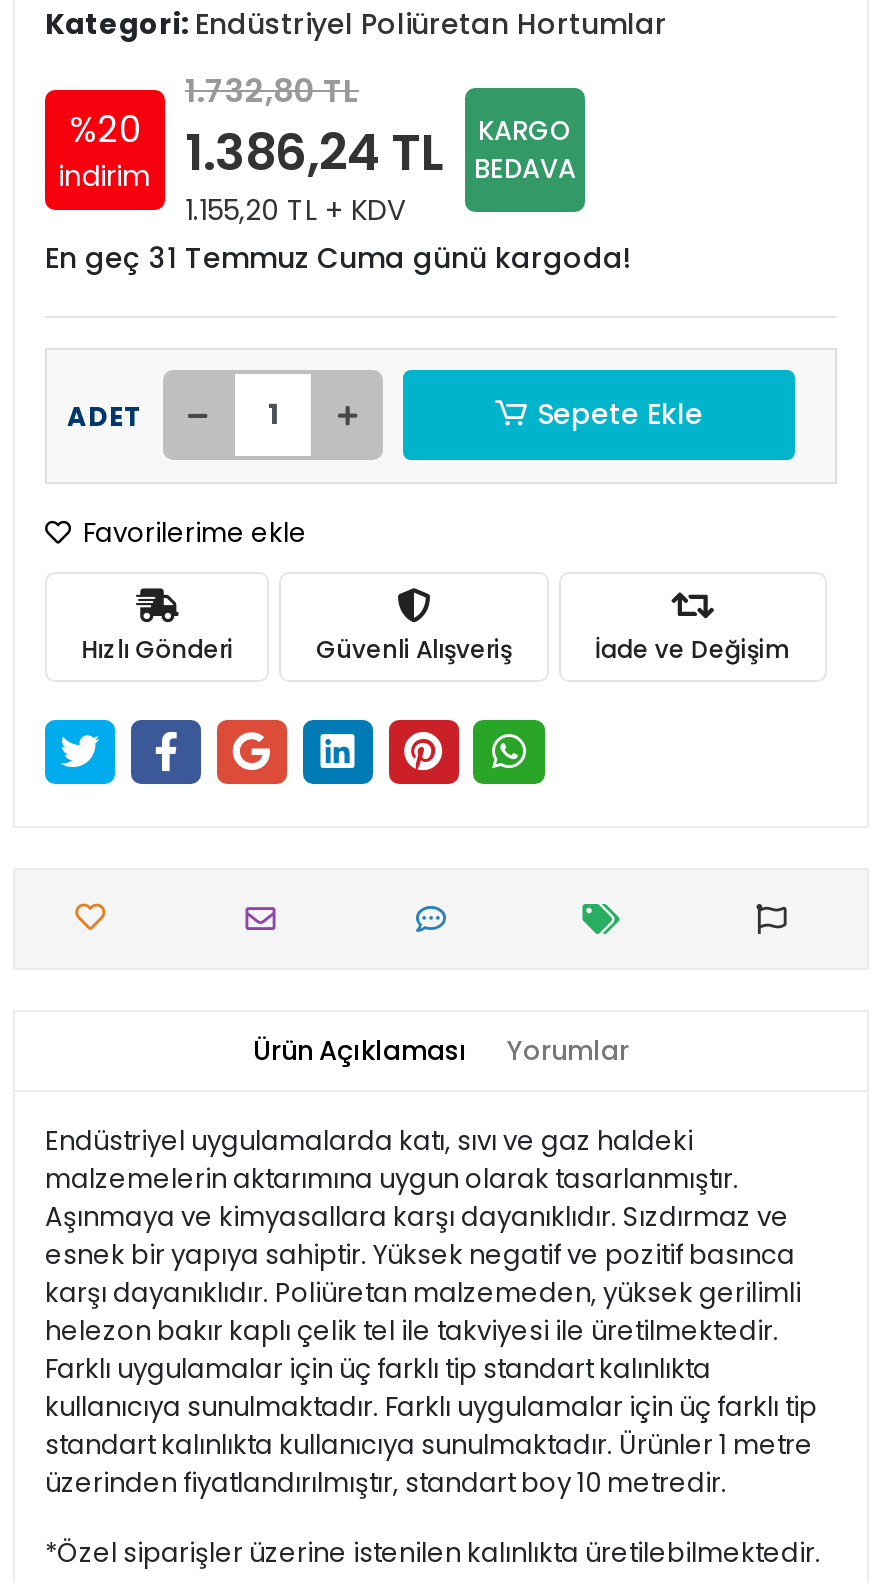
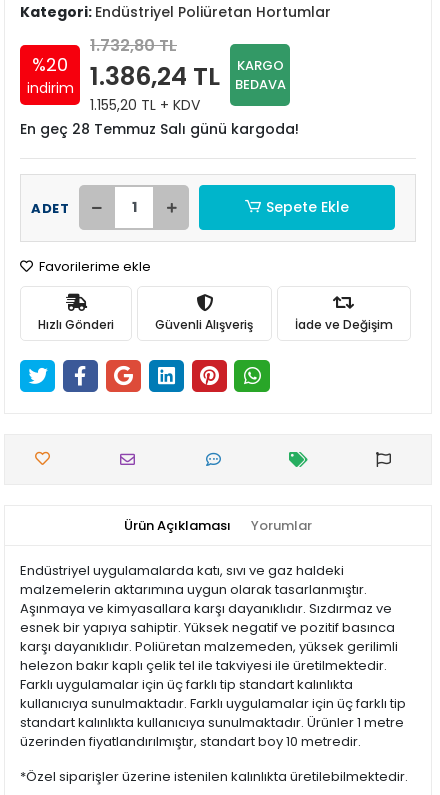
- En geç 31 Temmuz Cuma günü kargoda!
+ En geç 28 Temmuz Salı günü kargoda!
